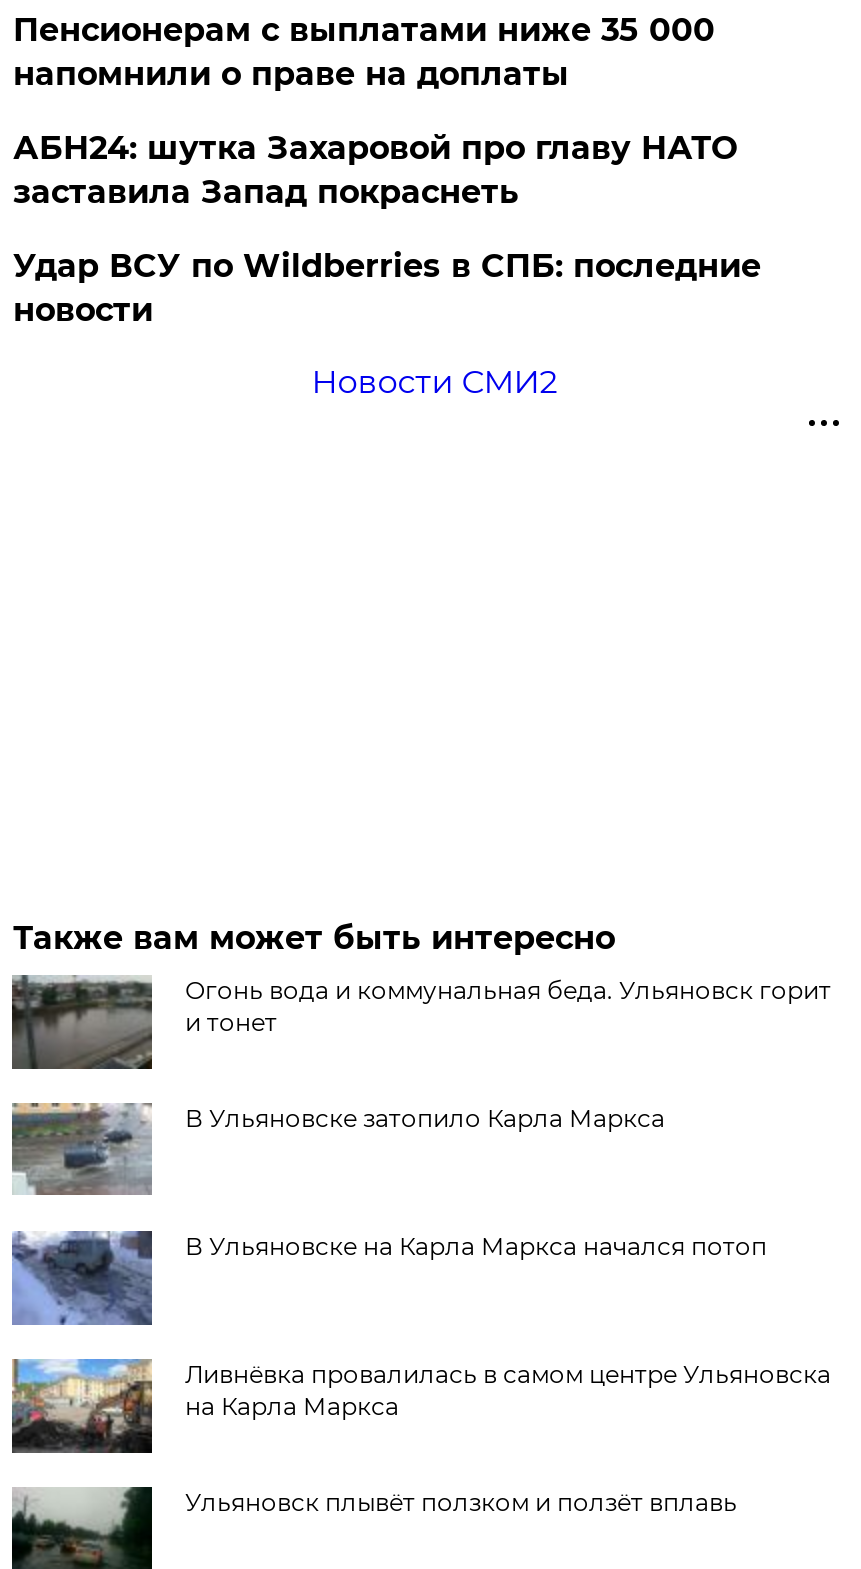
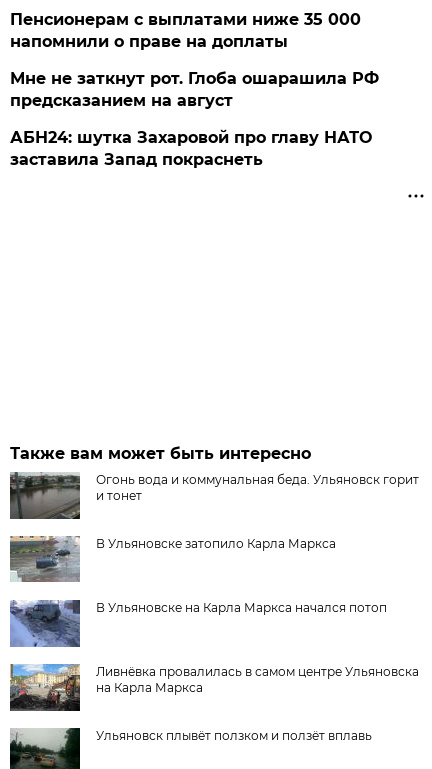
+ Мне не заткнут рот. Глоба ошарашила РФ
+ предсказанием на август

moved down: АБН24: шутка Захаровой про главу НАТО | заставила Запад покраснеть

- Удар ВСУ по Wildberries в СПБ: последние
- новости
- Новости СМИ2
